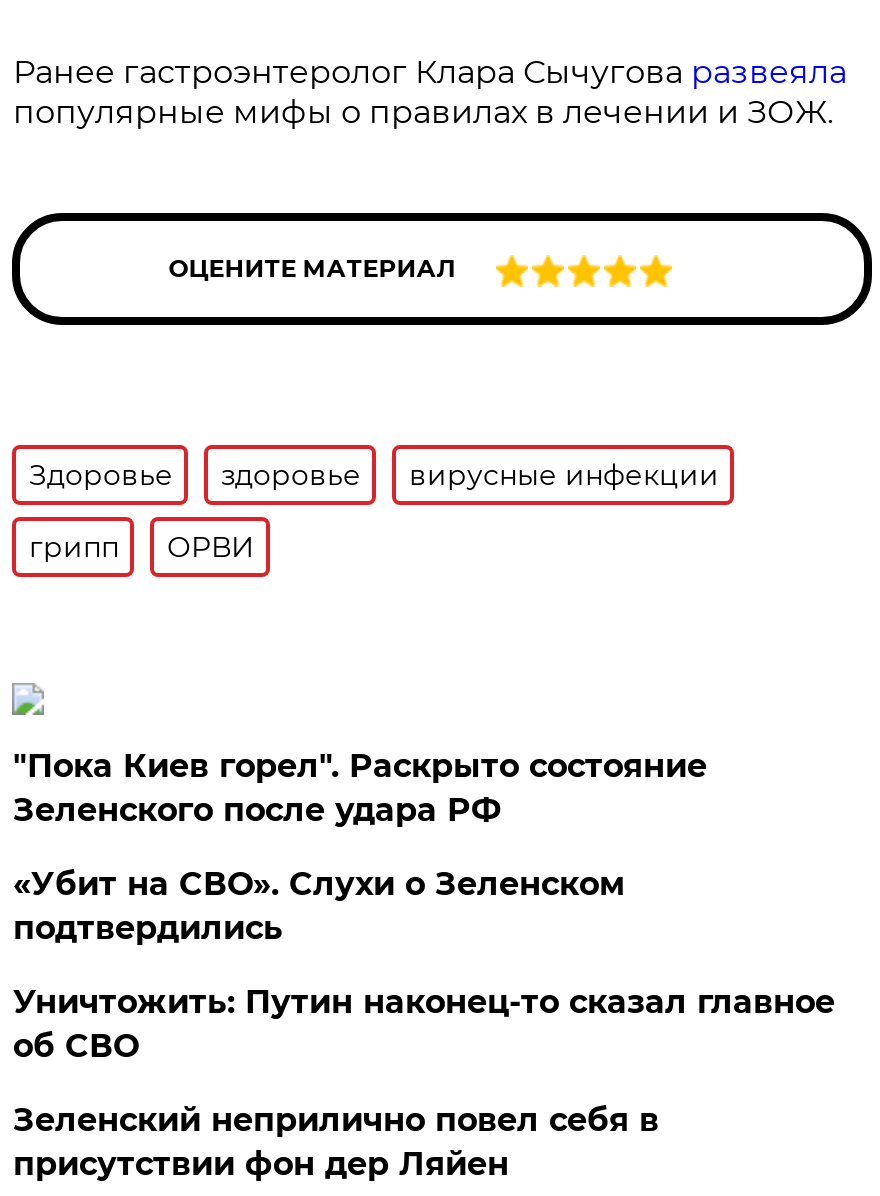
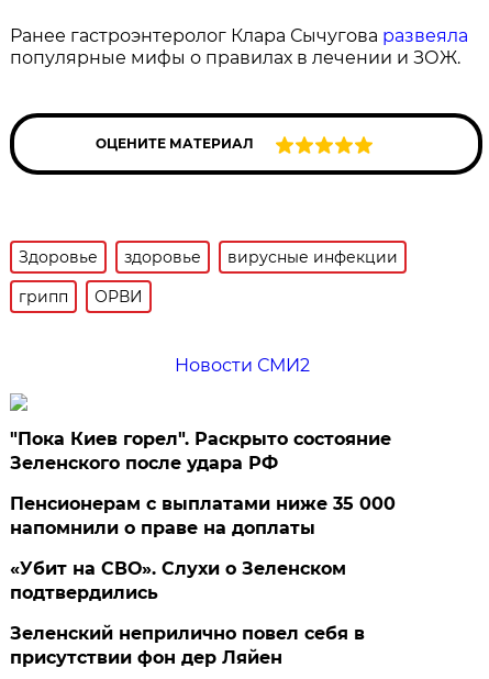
+ Новости СМИ2

+ Пенсионерам с выплатами ниже 35 000
+ напомнили о праве на доплаты

moved down: «Убит на СВО». Слухи о Зеленском | подтвердились

- Уничтожить: Путин наконец-то сказал главное
- об СВО
